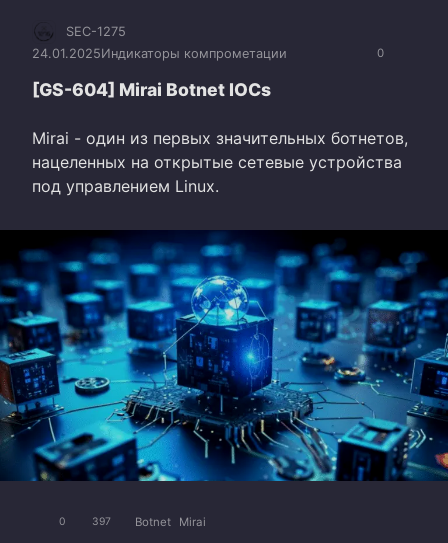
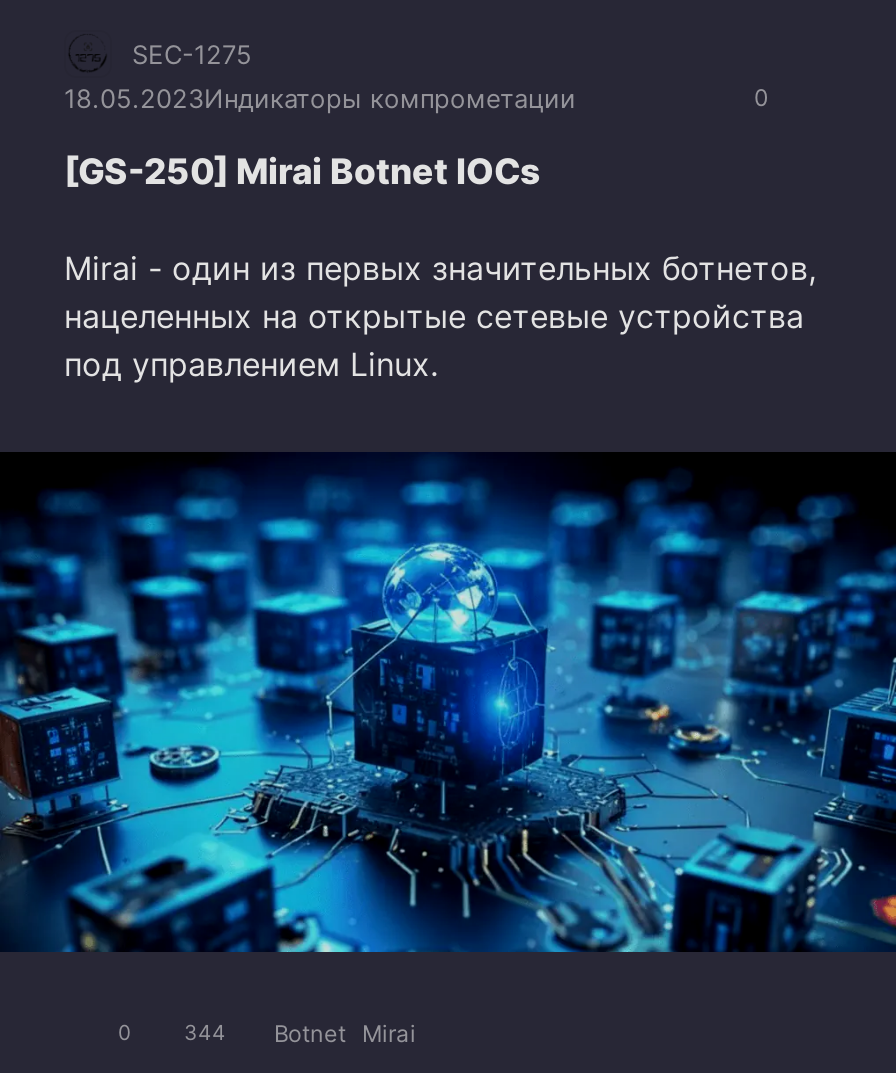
- 24.01.2025Индикаторы компрометации
+ 18.05.2023Индикаторы компрометации

- [GS-604] Mirai Botnet IOCs
+ [GS-250] Mirai Botnet IOCs

- 397 Botnet Mirai
+ 344 Botnet Mirai
